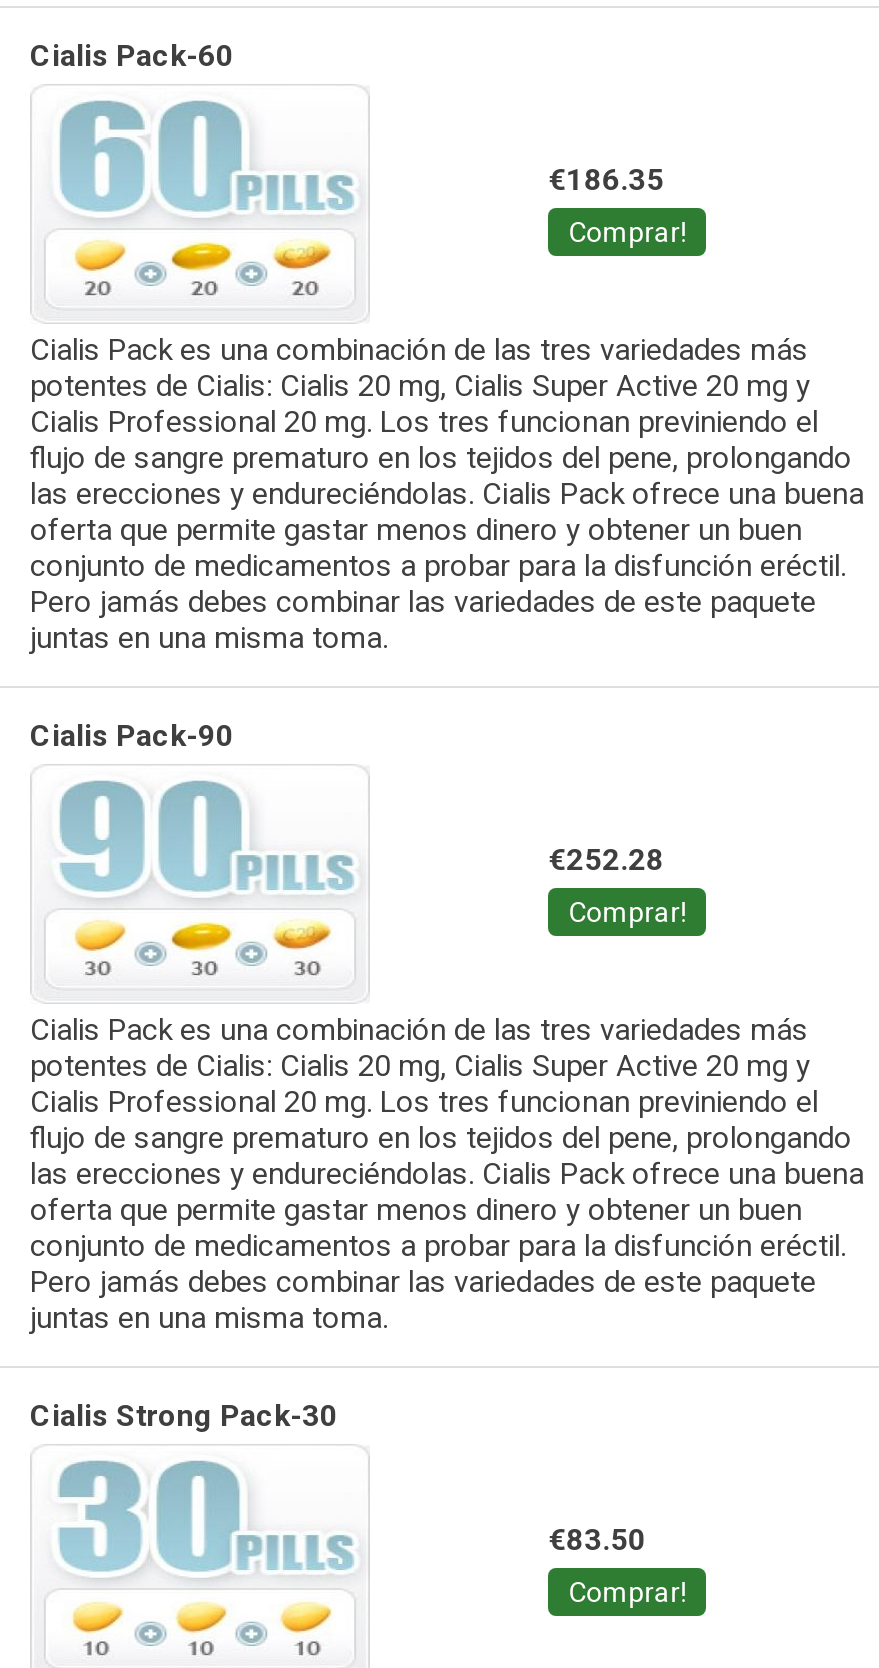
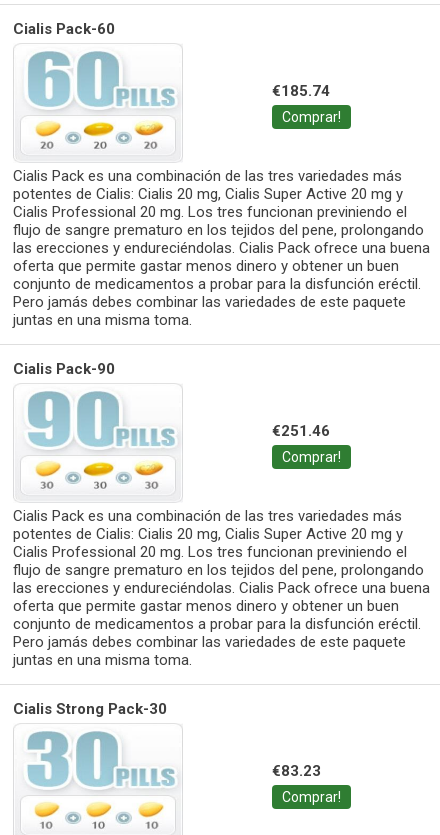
- €186.35
+ €185.74

- €252.28
+ €251.46

- €83.50
+ €83.23
